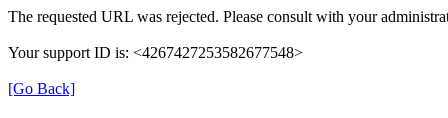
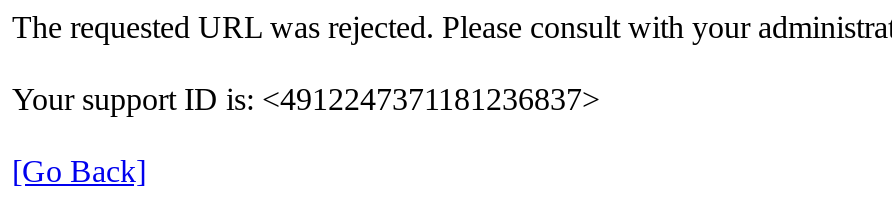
- Your support ID is: <4267427253582677548>
+ Your support ID is: <4912247371181236837>
